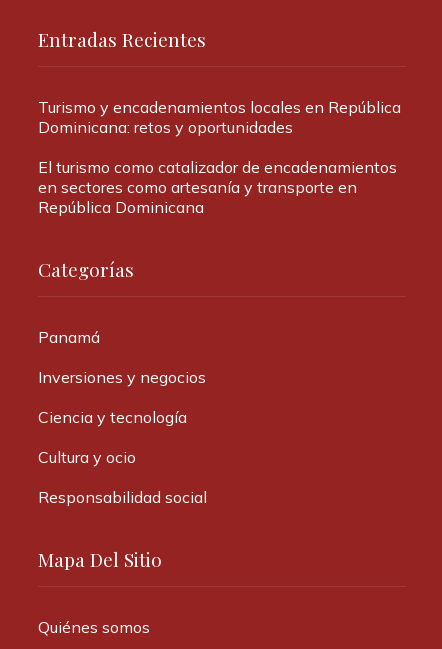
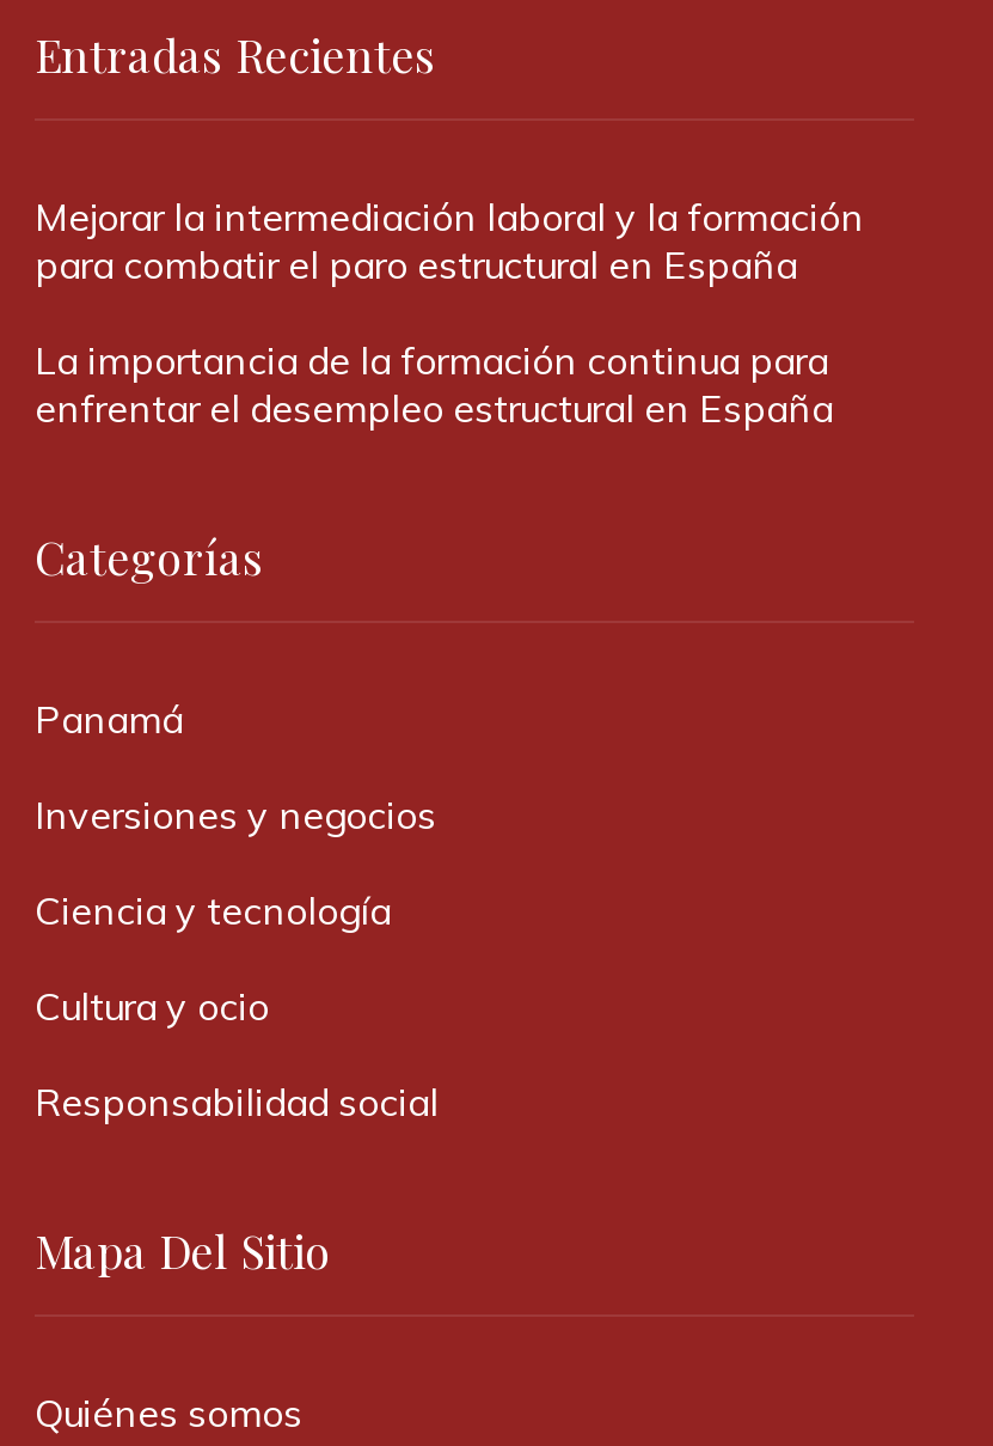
- Turismo y encadenamientos locales en República
- Dominicana: retos y oportunidades
+ Mejorar la intermediación laboral y la formación
+ para combatir el paro estructural en España

- El turismo como catalizador de encadenamientos
- en sectores como artesanía y transporte en
- República Dominicana
+ La importancia de la formación continua para
+ enfrentar el desempleo estructural en España
